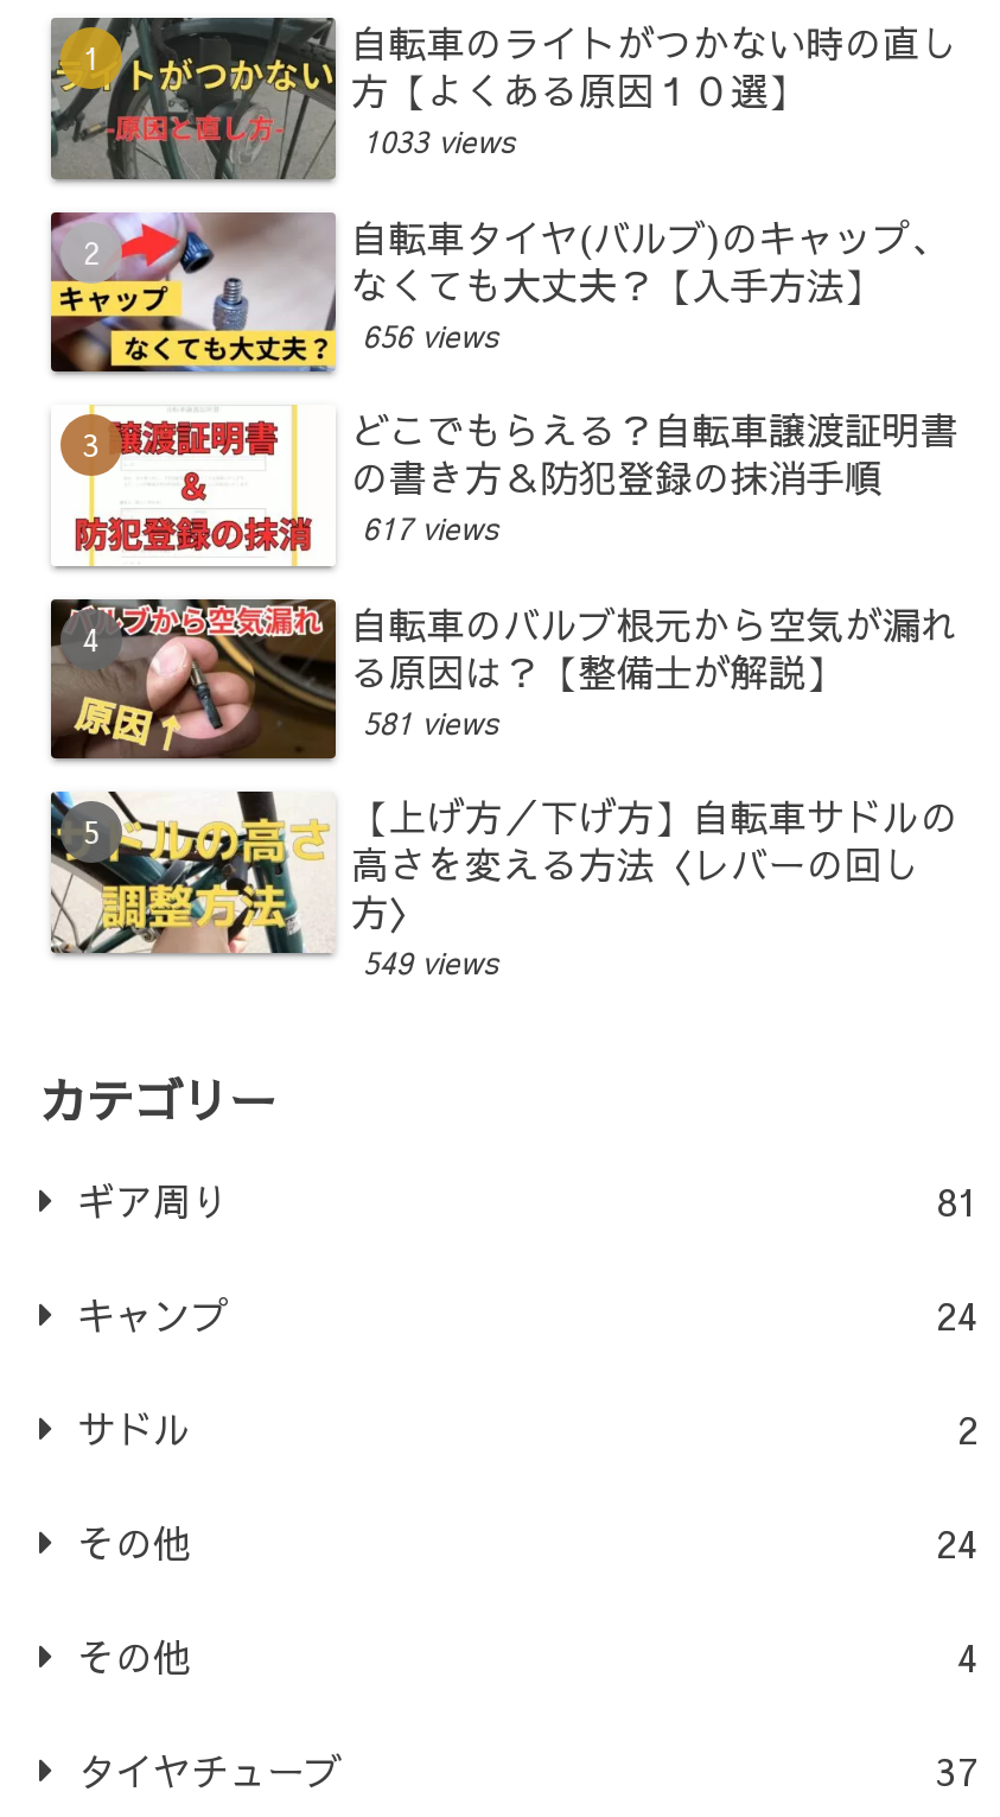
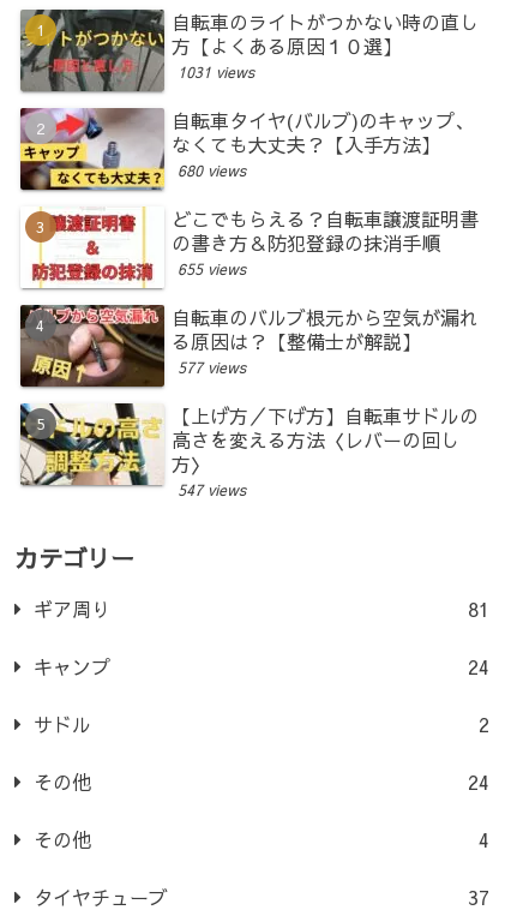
- 1033 views
+ 1031 views

- 656 views
+ 680 views

- 617 views
+ 655 views

- 581 views
+ 577 views

- 549 views
+ 547 views
